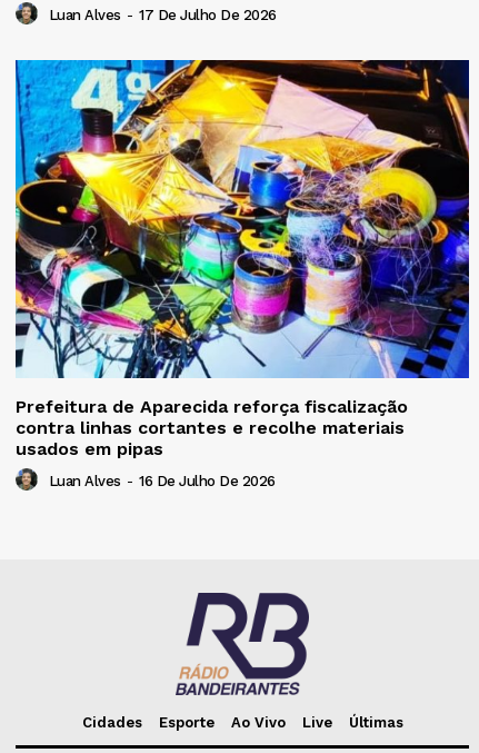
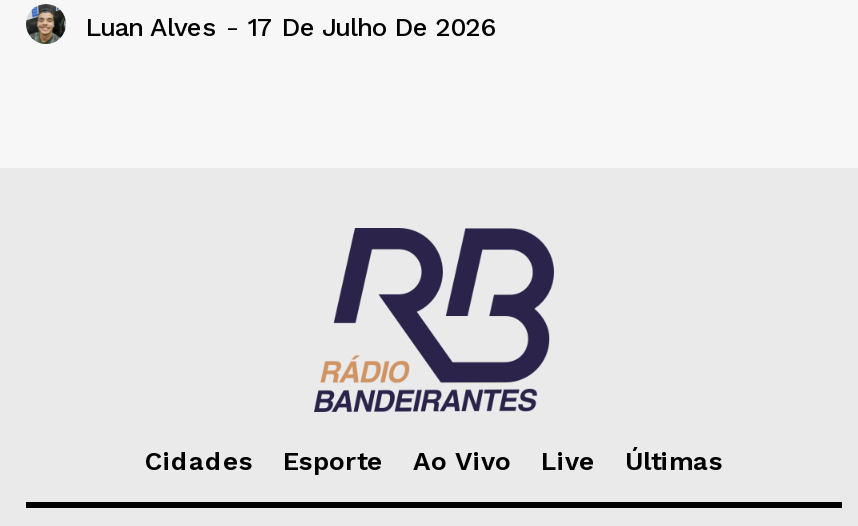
- [image]
- Prefeitura de Aparecida reforça fiscalização
- contra linhas cortantes e recolhe materiais
- usados em pipas
- Luan Alves - 16 De Julho De 2026
